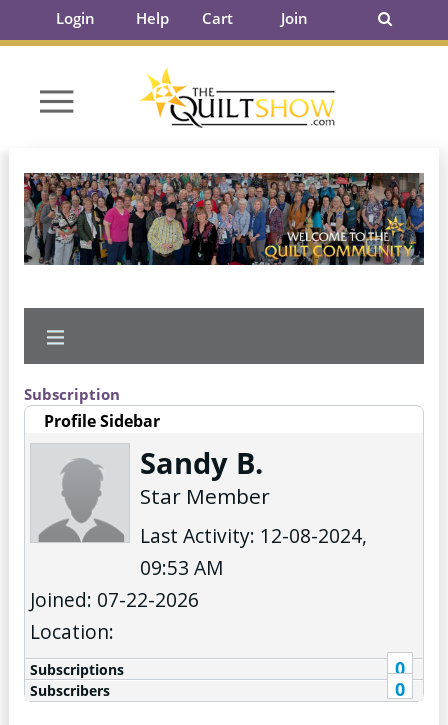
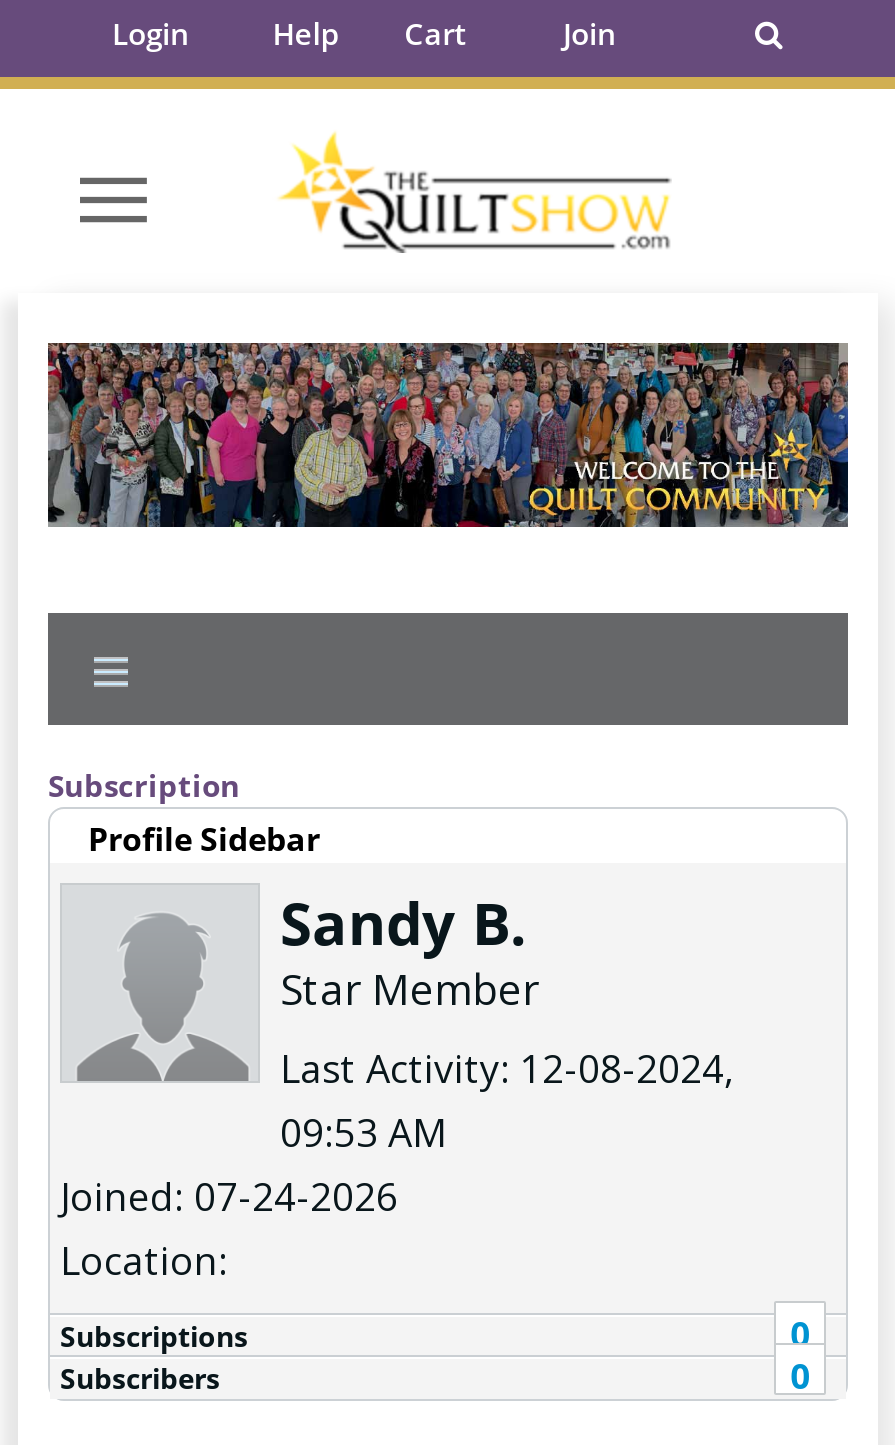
- Joined: 07-22-2026
+ Joined: 07-24-2026
